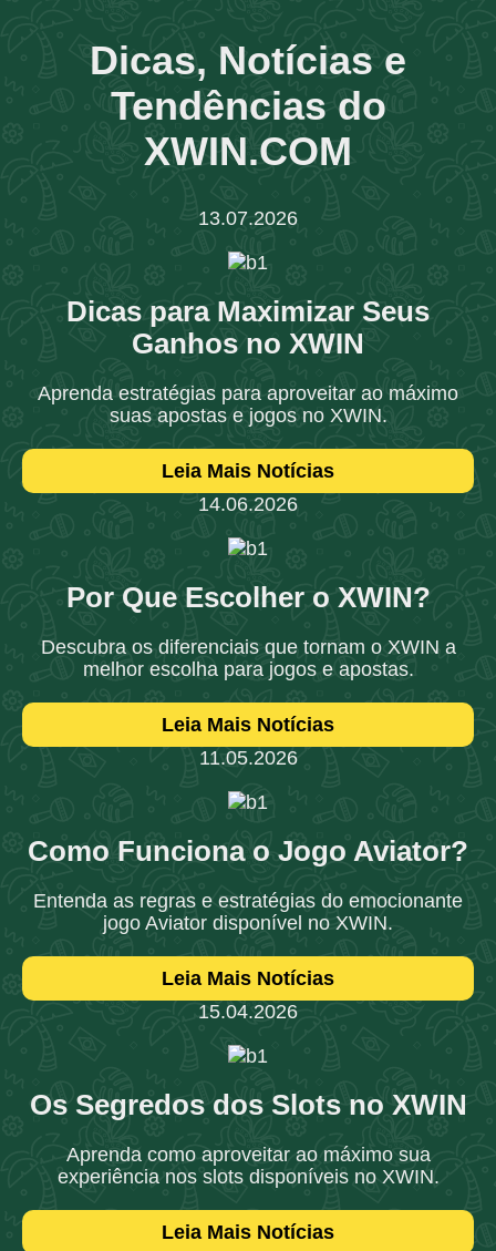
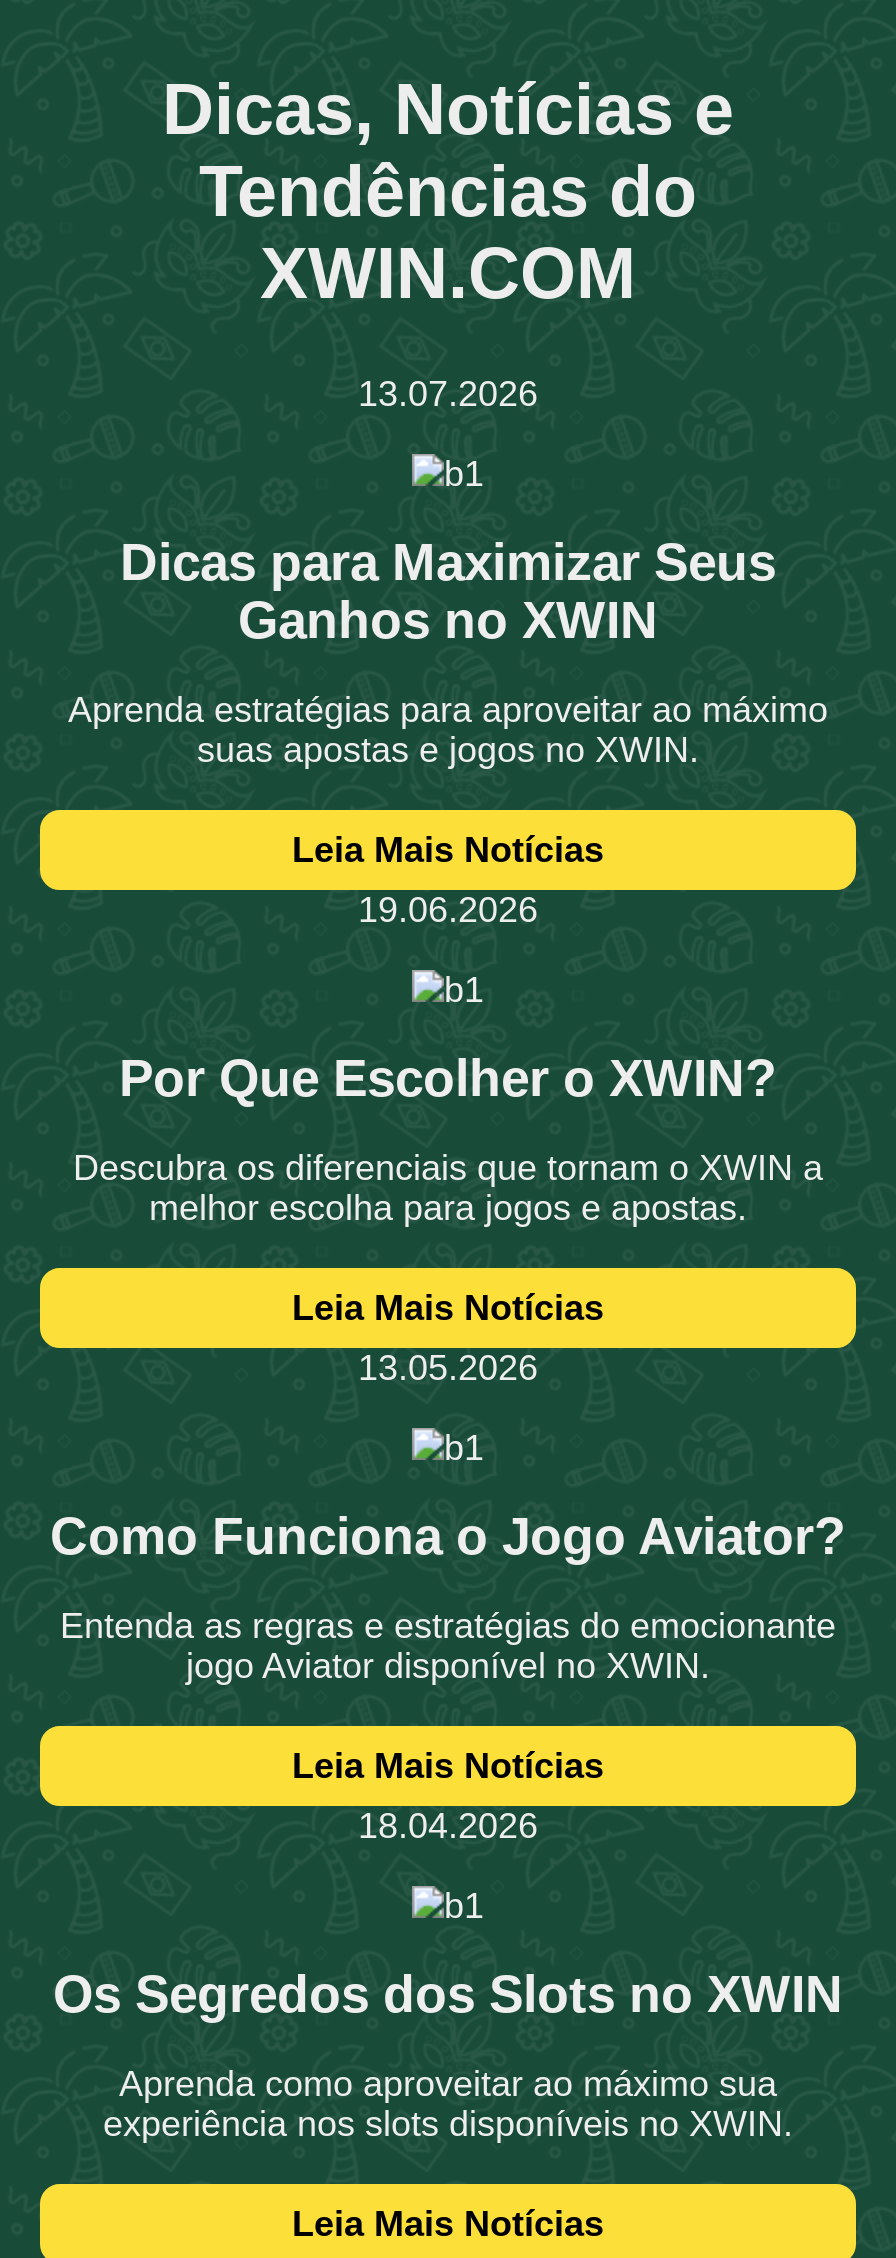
- 14.06.2026
+ 19.06.2026

- 11.05.2026
+ 13.05.2026

- 15.04.2026
+ 18.04.2026
